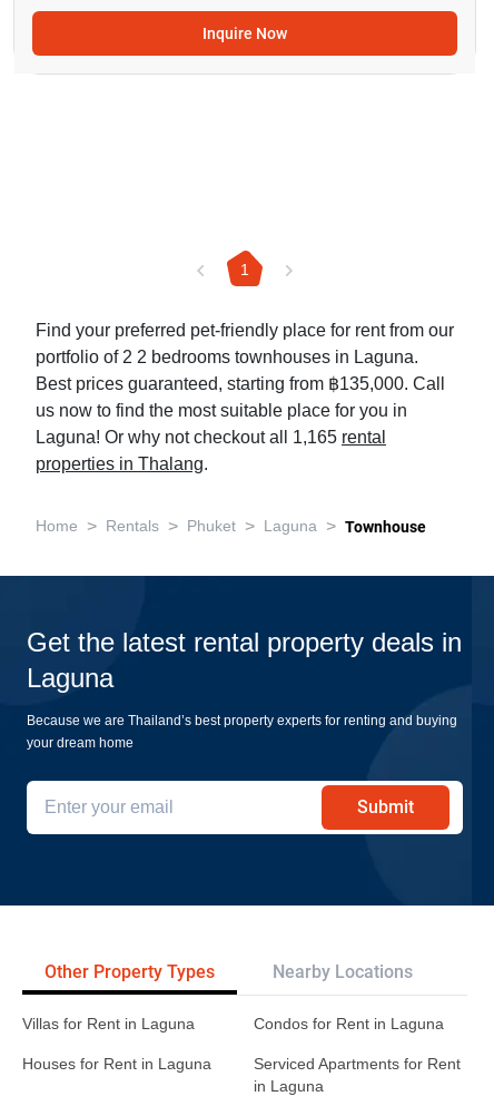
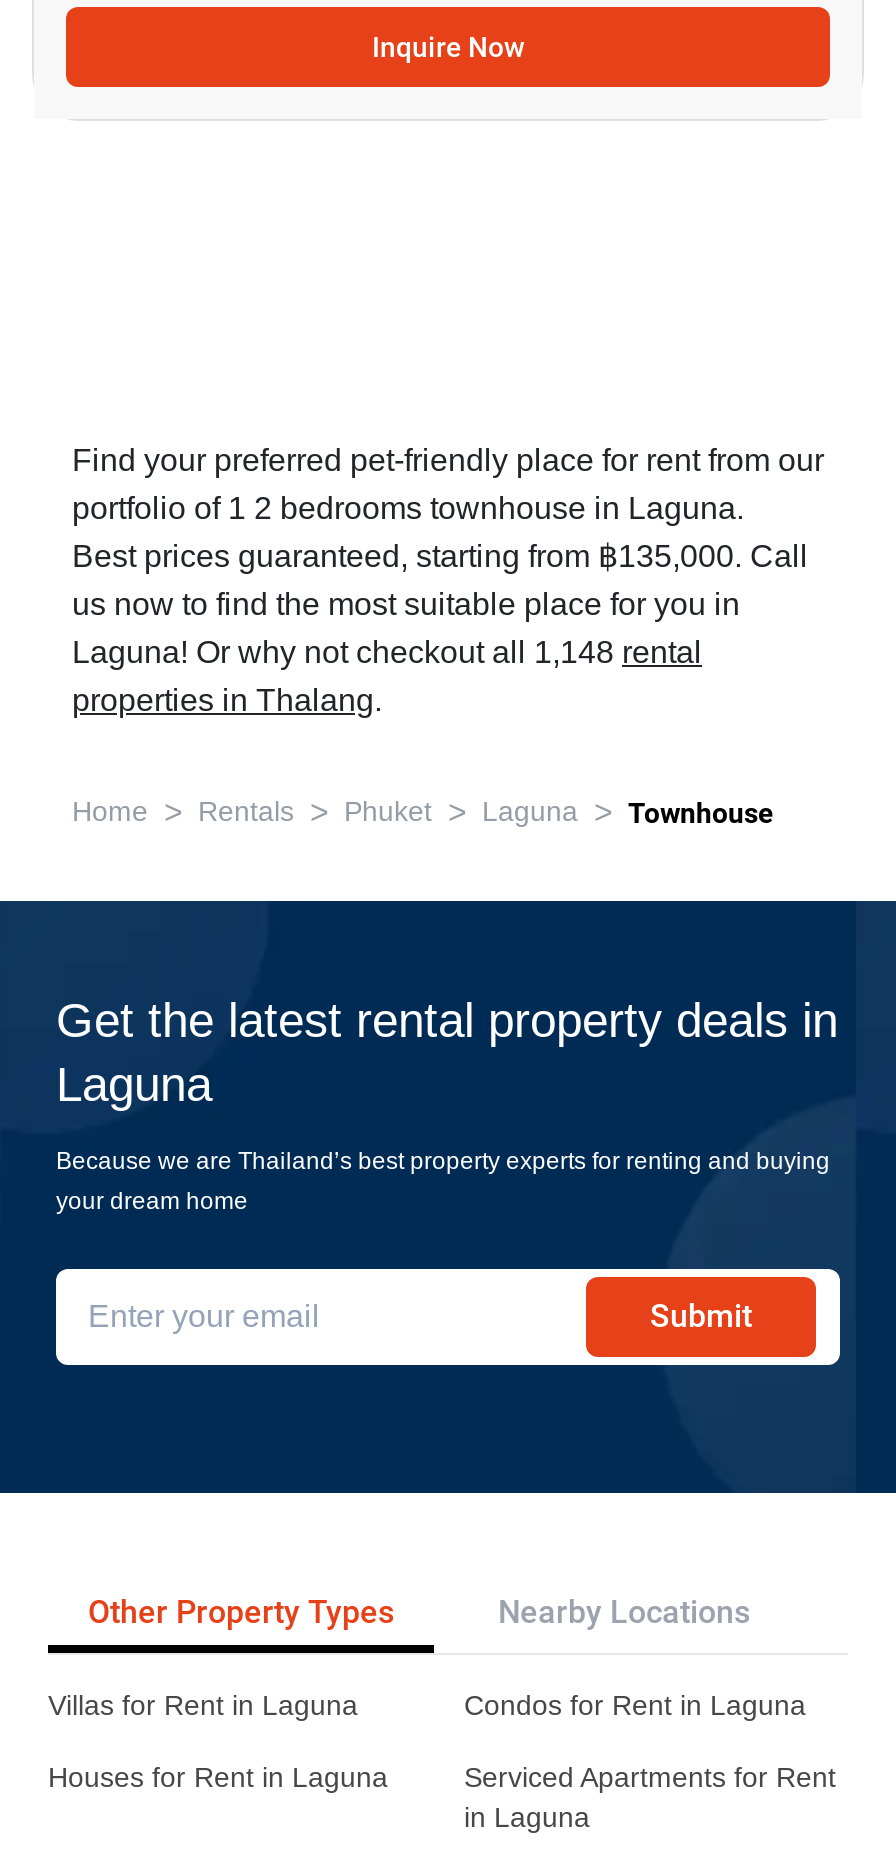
- 1

- portfolio of 2 2 bedrooms townhouses in Laguna.
+ portfolio of 1 2 bedrooms townhouse in Laguna.

- Laguna! Or why not checkout all 1,165 rental
+ Laguna! Or why not checkout all 1,148 rental
